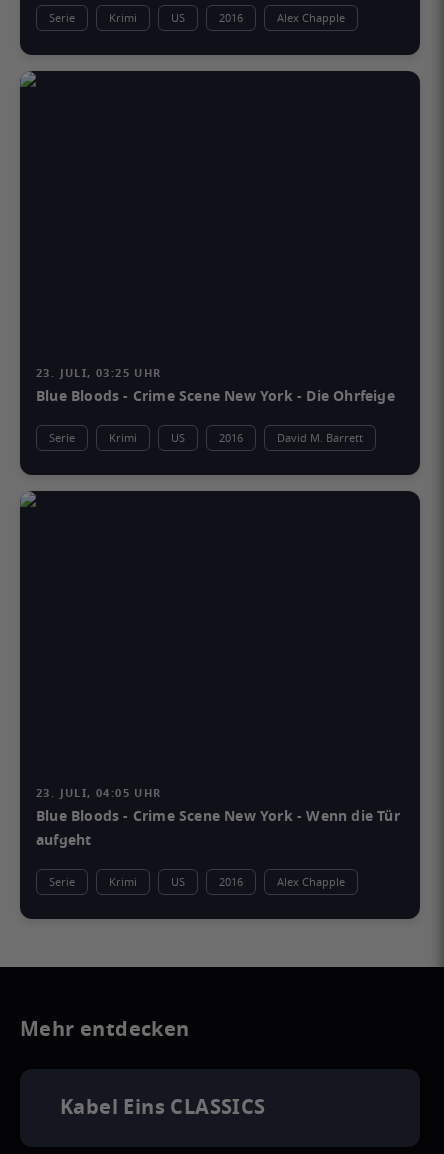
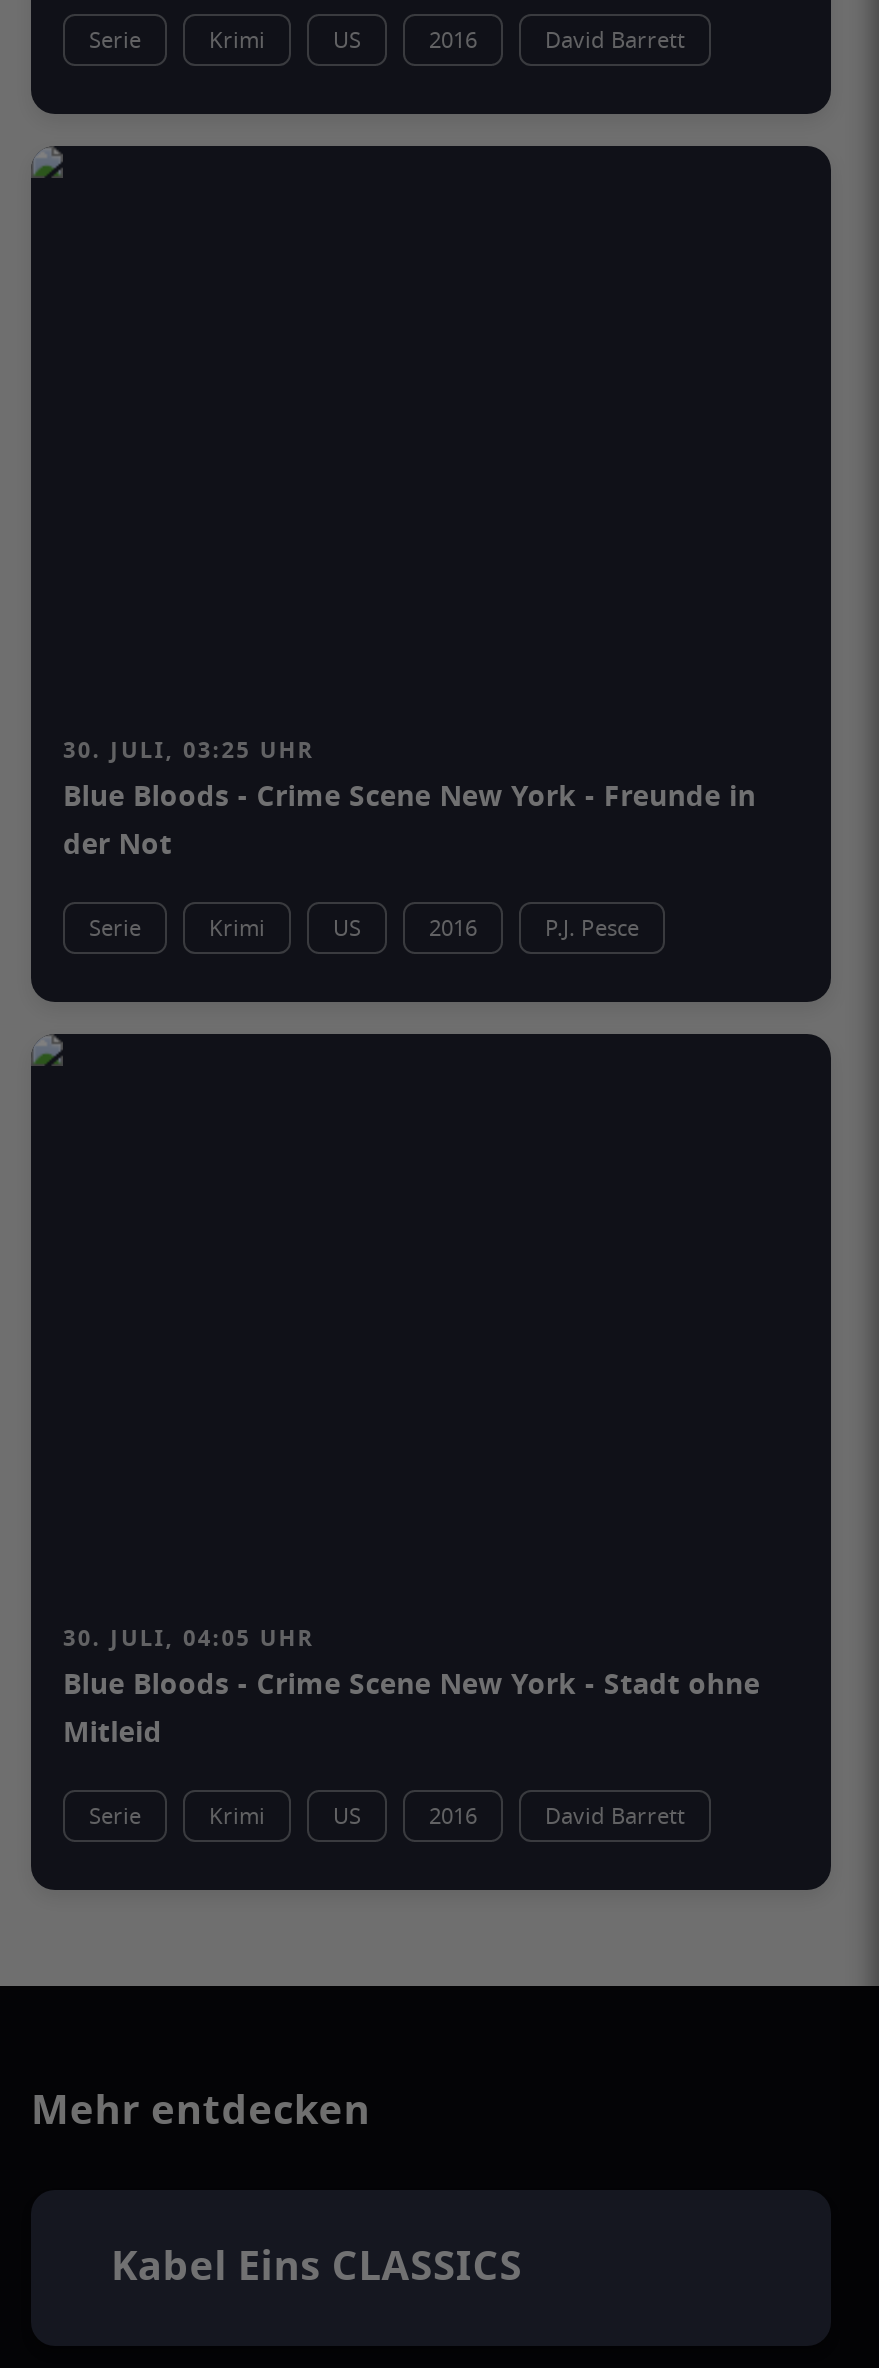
- Alex Chapple
+ David Barrett

- 23. JULI, 03:25 UHR
- Blue Bloods - Crime Scene New York - Die Ohrfeige
+ 30. JULI, 03:25 UHR
+ Blue Bloods - Crime Scene New York - Freunde in
+ der Not

- David M. Barrett
+ P.J. Pesce

- 23. JULI, 04:05 UHR
- Blue Bloods - Crime Scene New York - Wenn die Tür
- aufgeht
+ 30. JULI, 04:05 UHR
+ Blue Bloods - Crime Scene New York - Stadt ohne
+ Mitleid

- Alex Chapple
+ David Barrett
